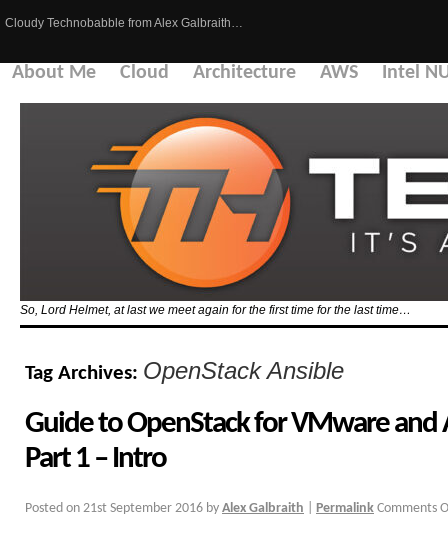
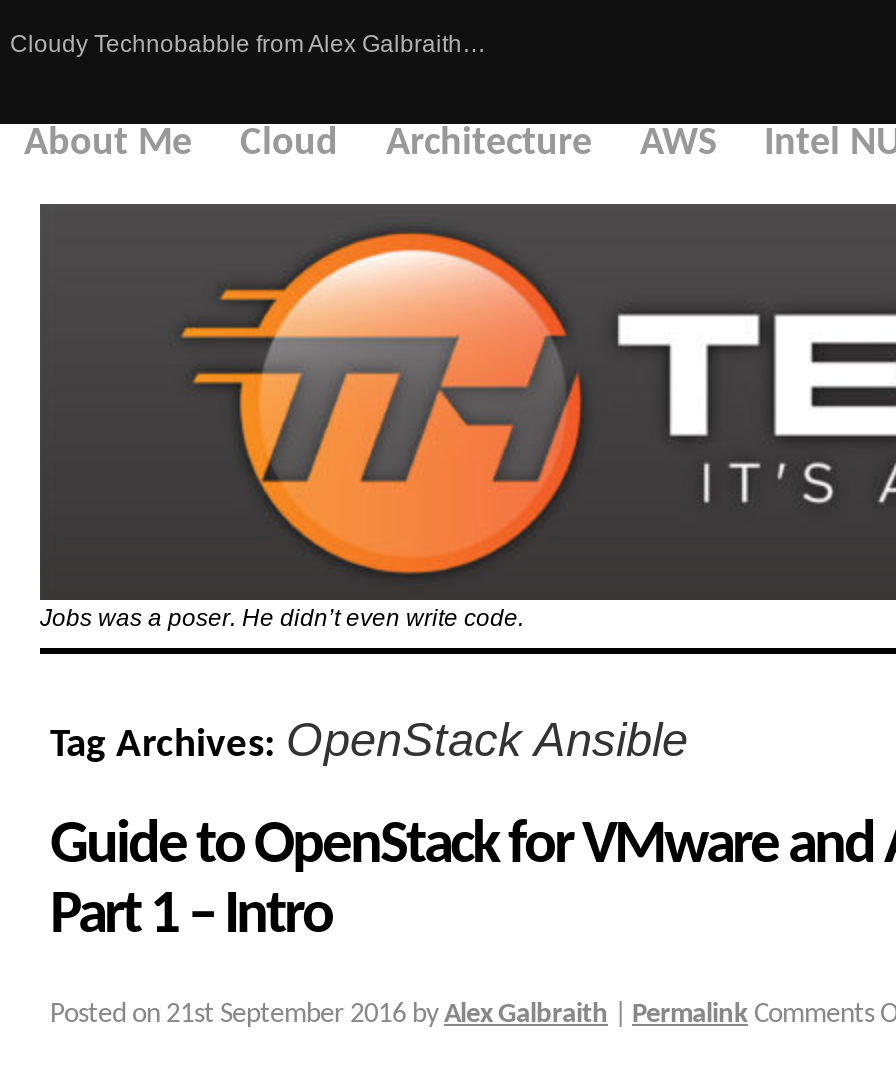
- So, Lord Helmet, at last we meet again for the first time for the last time…
+ Jobs was a poser. He didn’t even write code.
